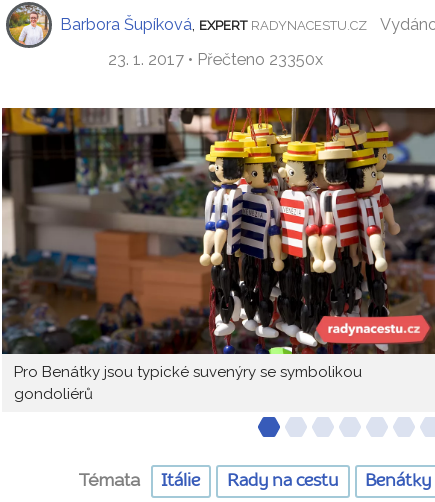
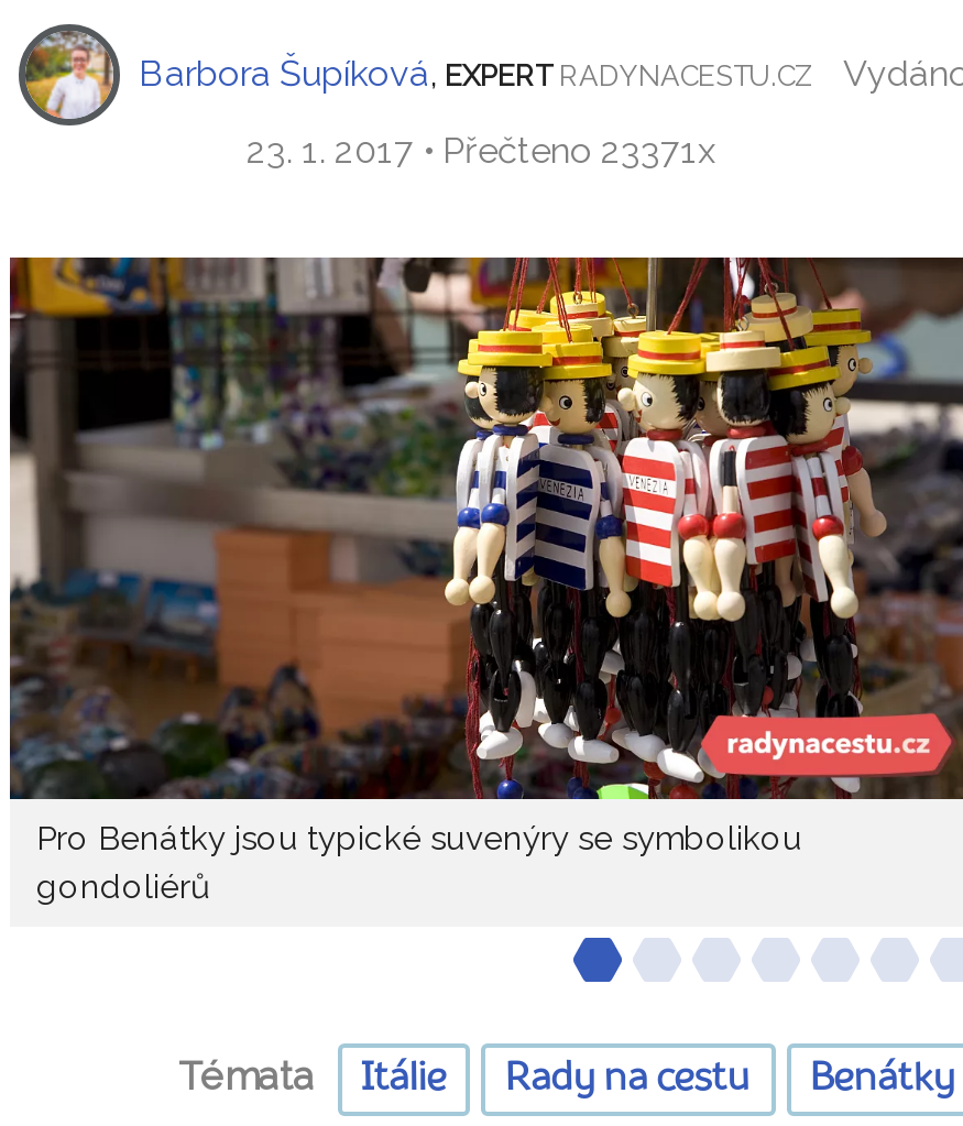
- 23. 1. 2017 • Přečteno 23350x
+ 23. 1. 2017 • Přečteno 23371x
